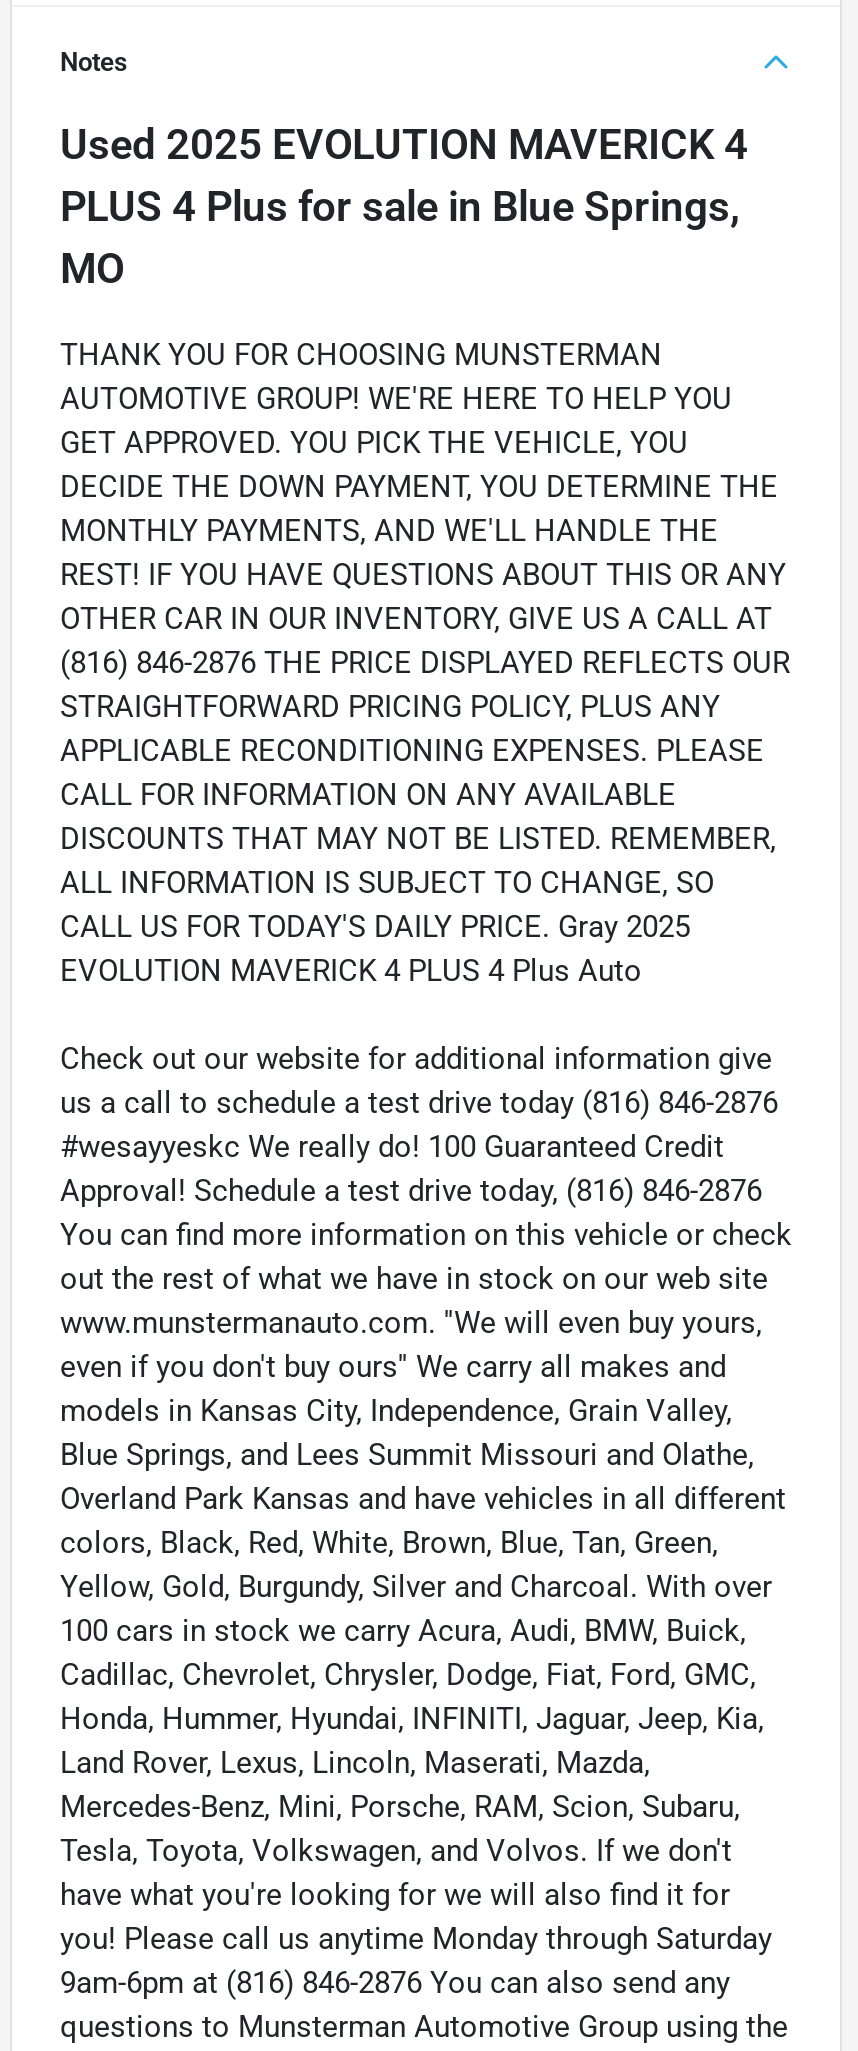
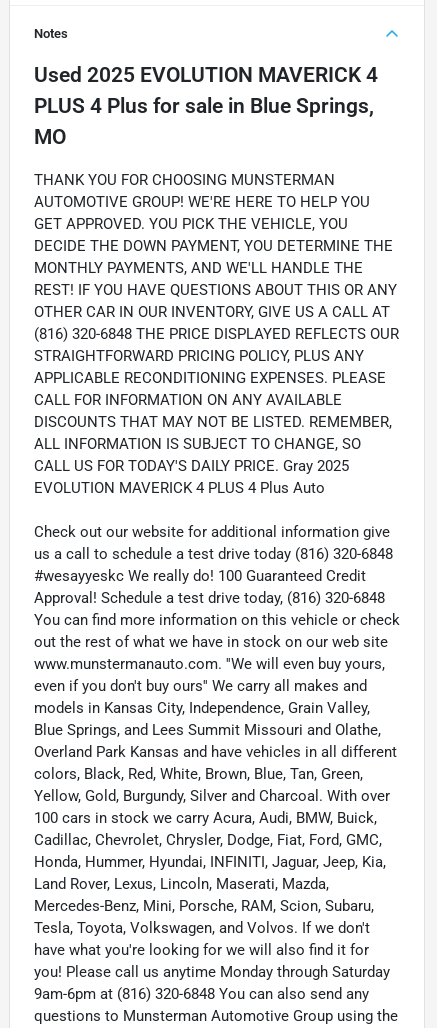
- (816) 846-2876 THE PRICE DISPLAYED REFLECTS OUR
+ (816) 320-6848 THE PRICE DISPLAYED REFLECTS OUR

- us a call to schedule a test drive today (816) 846-2876
+ us a call to schedule a test drive today (816) 320-6848

- Approval! Schedule a test drive today, (816) 846-2876
+ Approval! Schedule a test drive today, (816) 320-6848

- 9am-6pm at (816) 846-2876 You can also send any
+ 9am-6pm at (816) 320-6848 You can also send any
